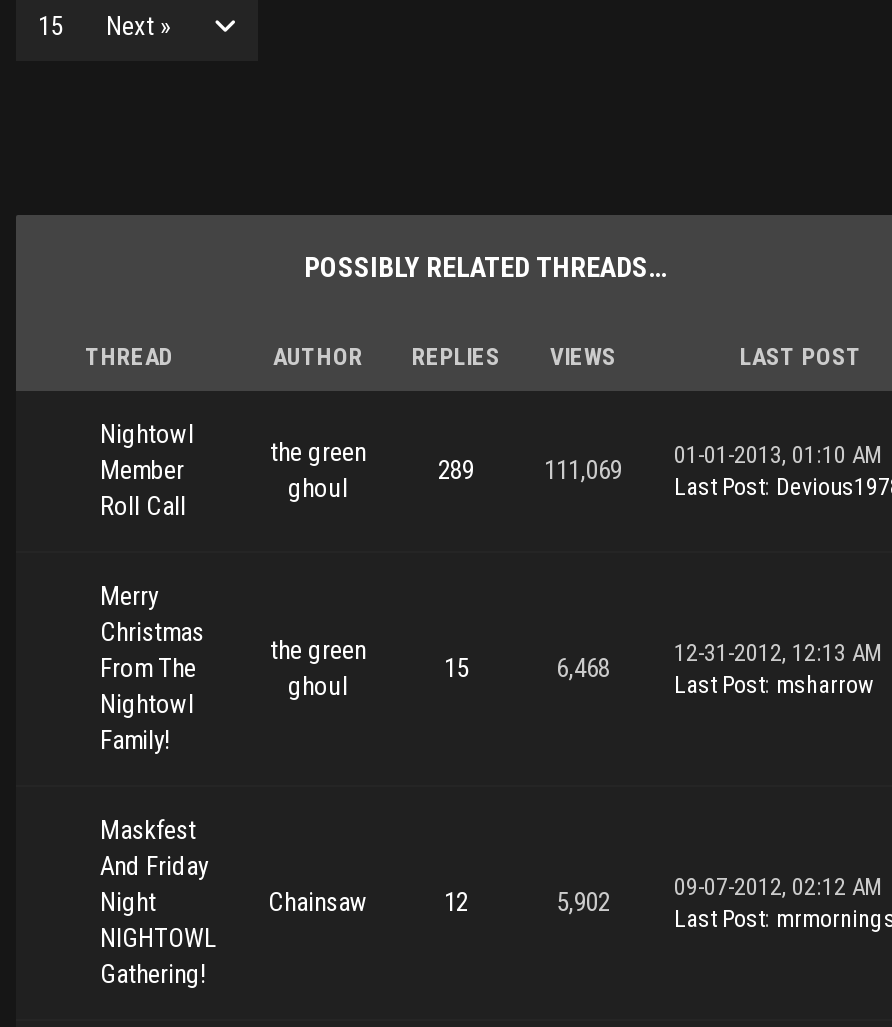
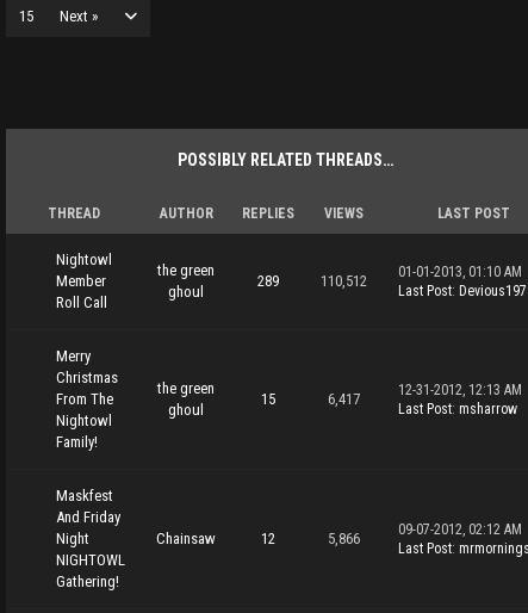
- 111,069 01-01-2013, 01:10 AM
+ 110,512 01-01-2013, 01:10 AM

- 6,468
+ 6,417

- 5,902
+ 5,866
